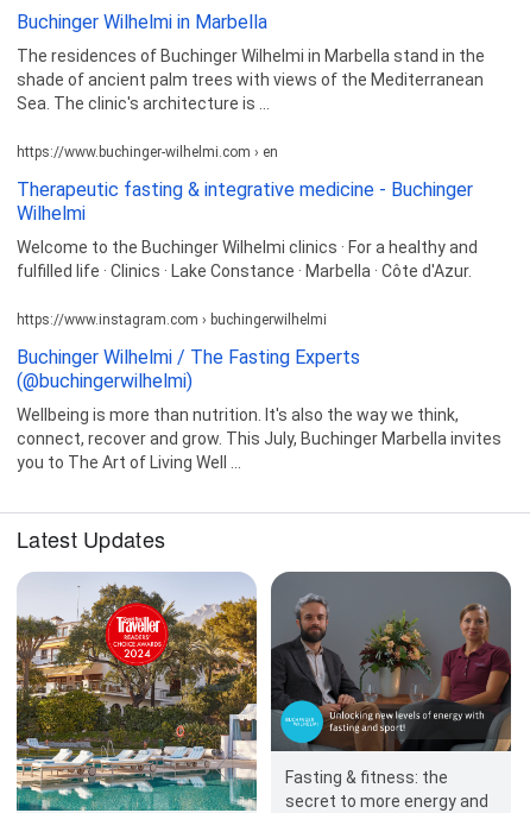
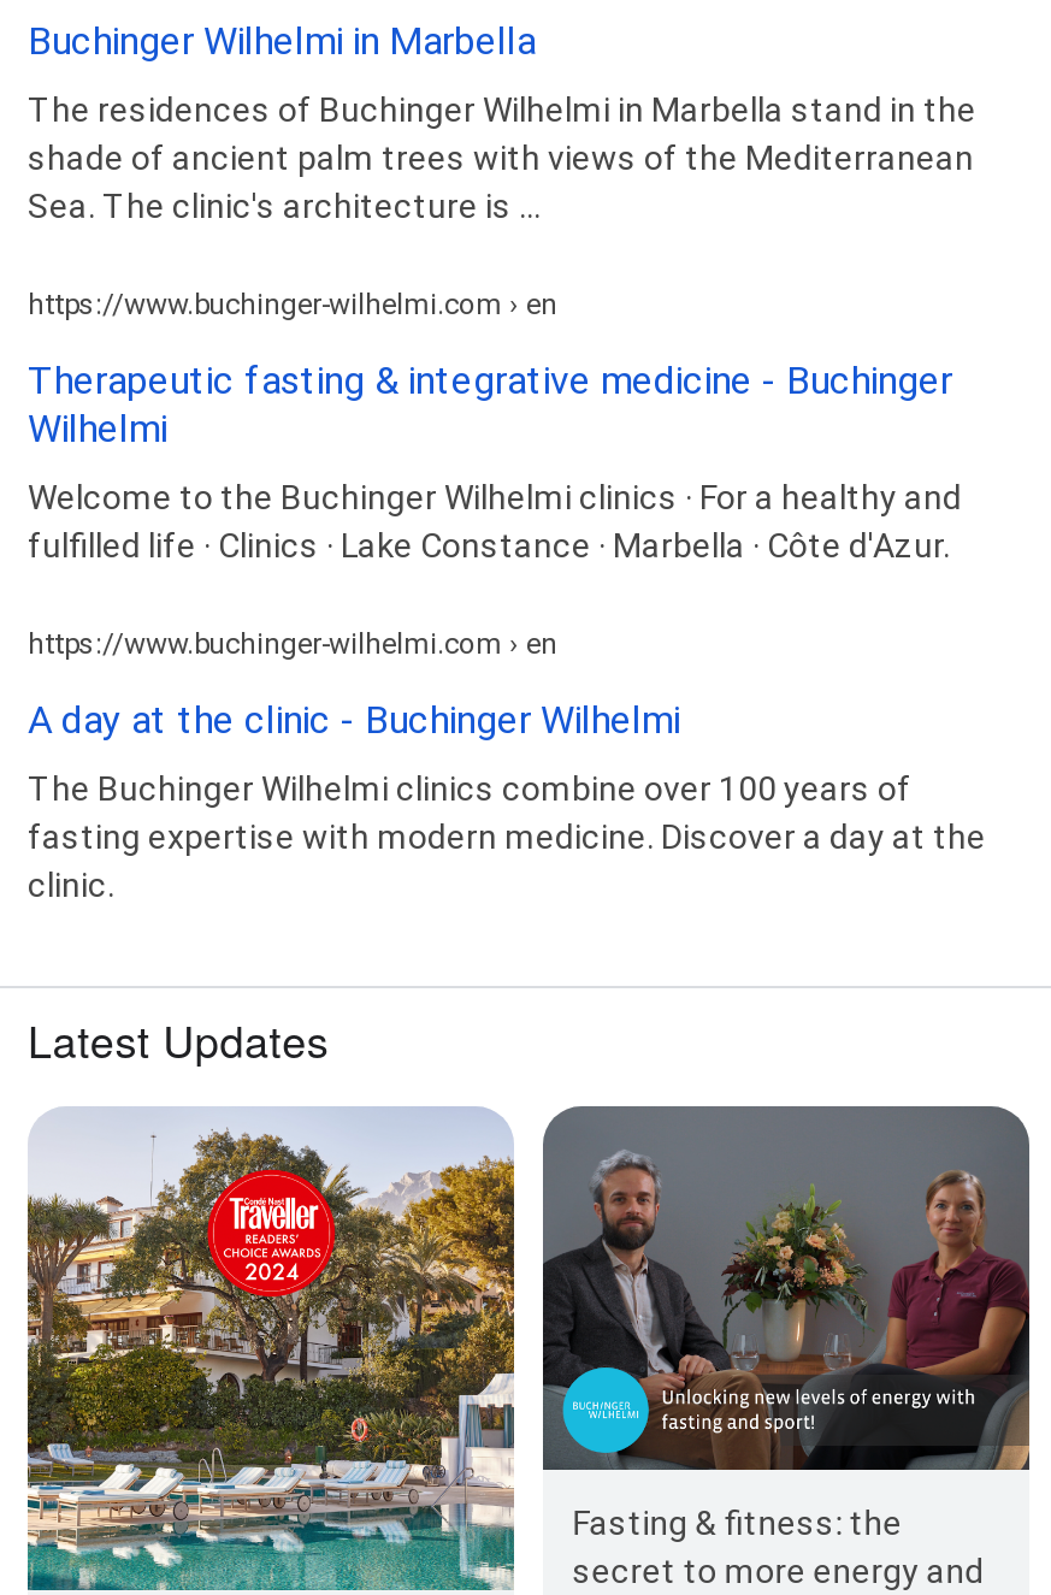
- https://www.instagram.com › buchingerwilhelmi
+ https://www.buchinger-wilhelmi.com › en

- Buchinger Wilhelmi / The Fasting Experts
- (@buchingerwilhelmi)
+ A day at the clinic - Buchinger Wilhelmi

- Wellbeing is more than nutrition. It's also the way we think,
- connect, recover and grow. This July, Buchinger Marbella invites
- you to The Art of Living Well ...
+ The Buchinger Wilhelmi clinics combine over 100 years of
+ fasting expertise with modern medicine. Discover a day at the
+ clinic.
